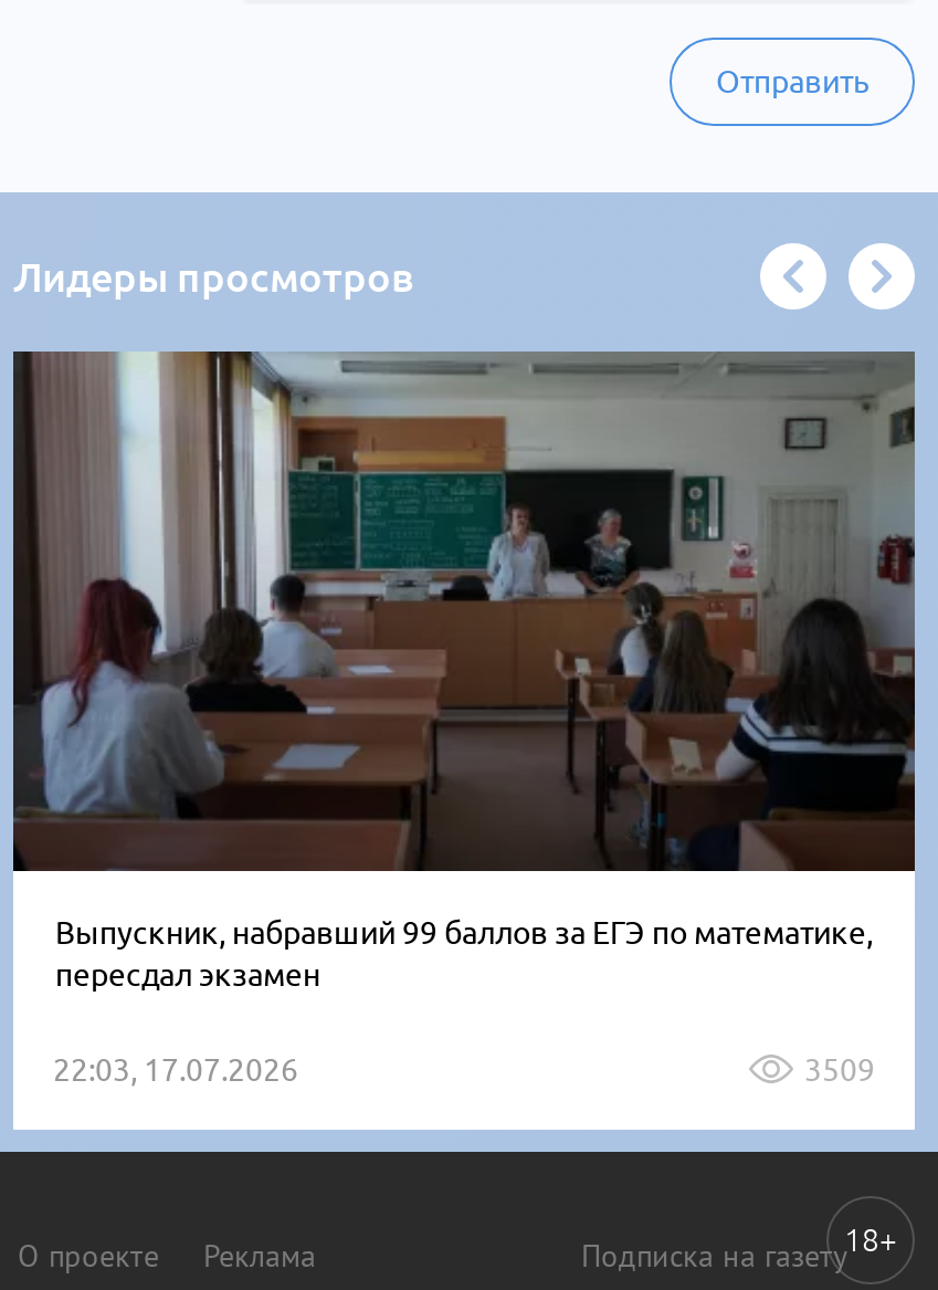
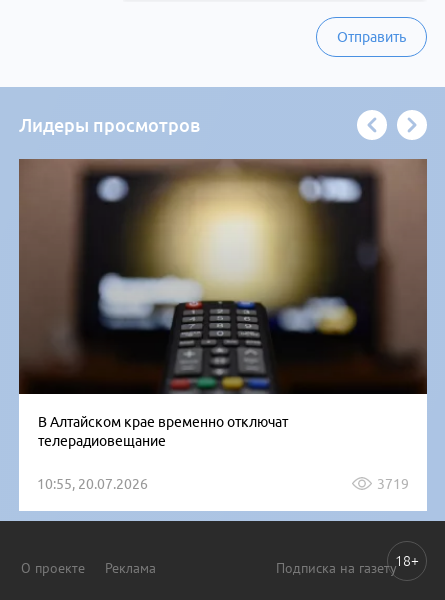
- [image]
- Выпускник, набравший 99 баллов за ЕГЭ по математике,
- пересдал экзамен
+ [image]
+ В Алтайском крае временно отключат
+ телерадиовещание

- 22:03, 17.07.2026
- 3509
+ 10:55, 20.07.2026
+ 3719
